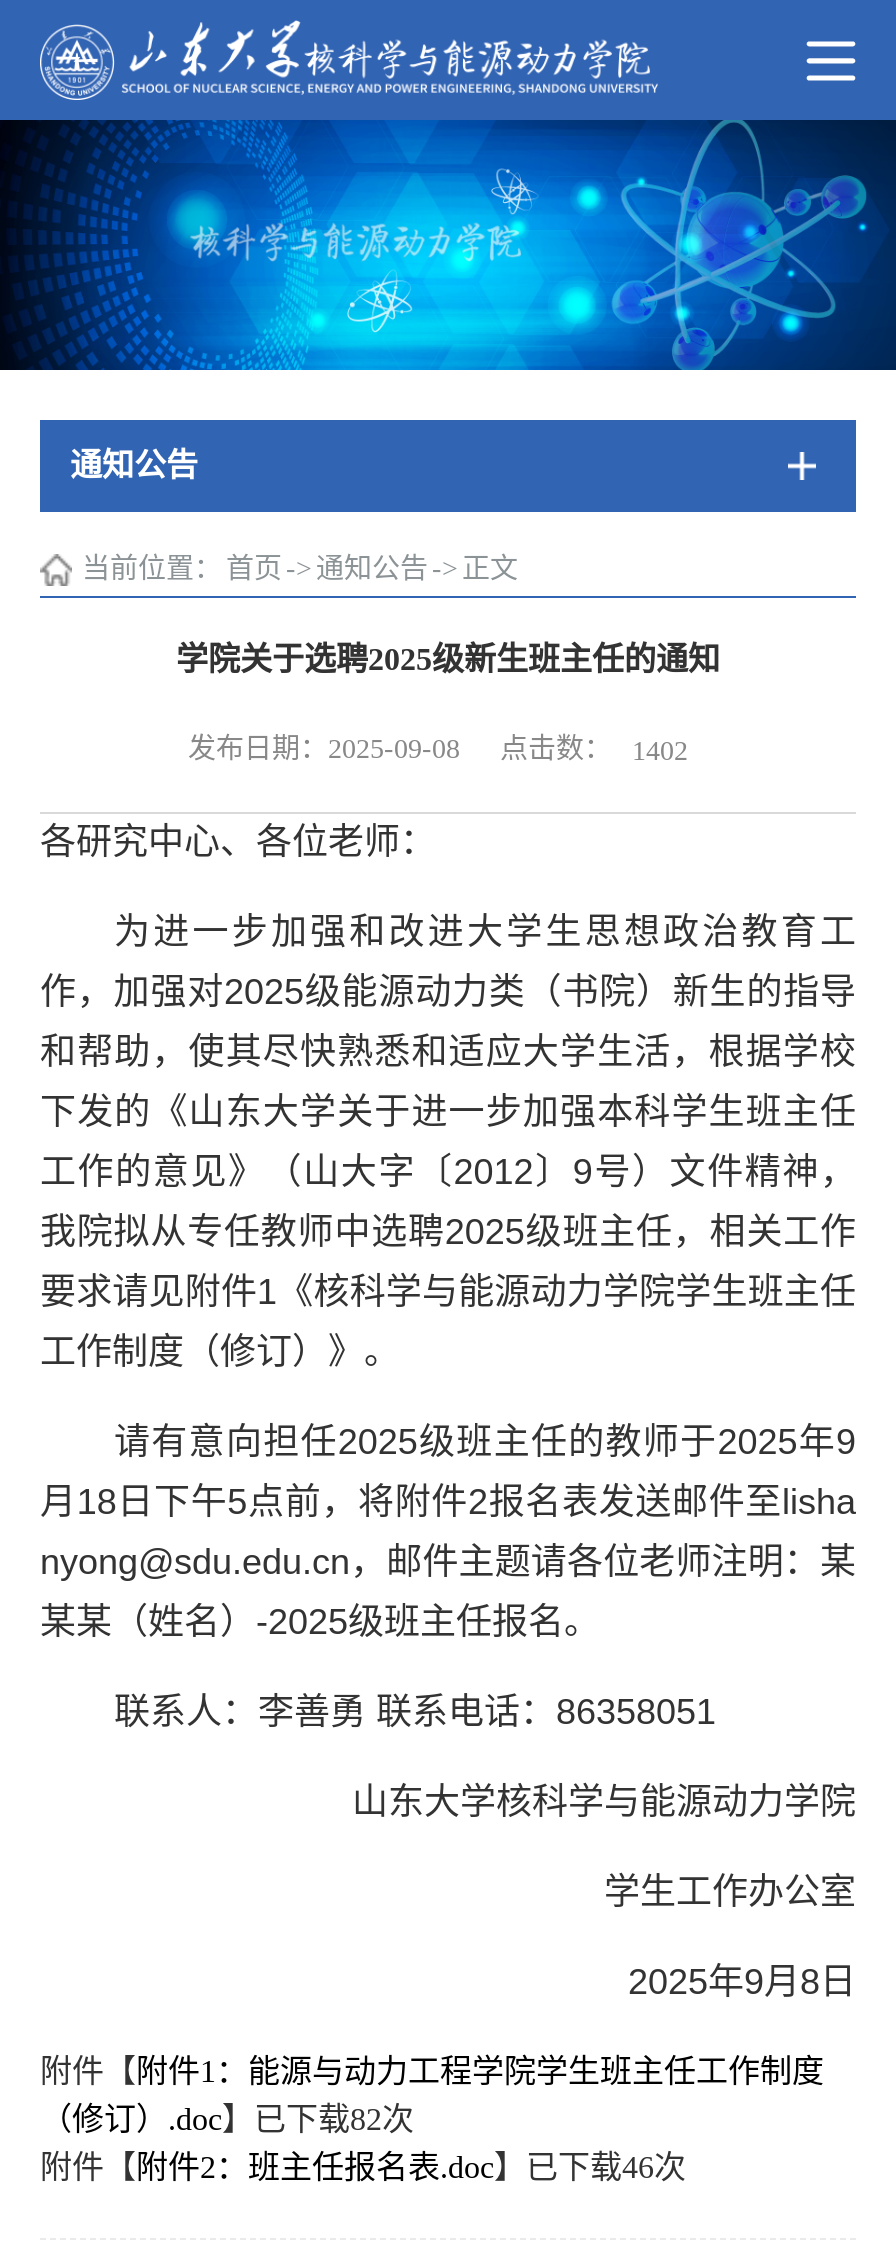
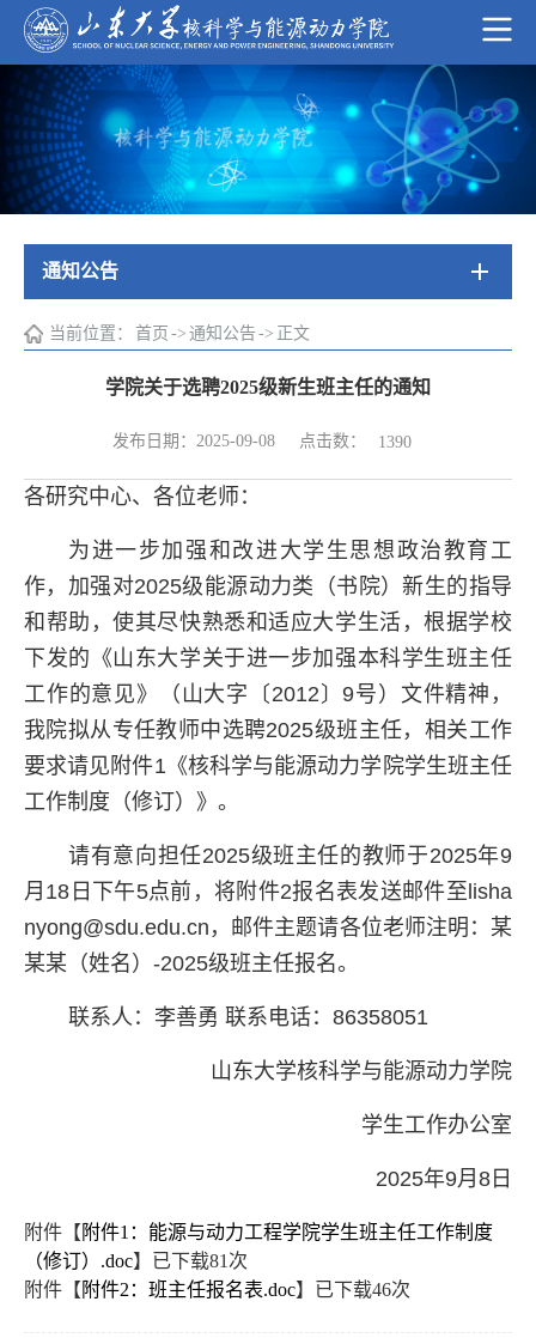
- 发布日期：2025-09-08 点击数： 1402
+ 发布日期：2025-09-08 点击数： 1390

- （修订）.doc】已下载82次
+ （修订）.doc】已下载81次
